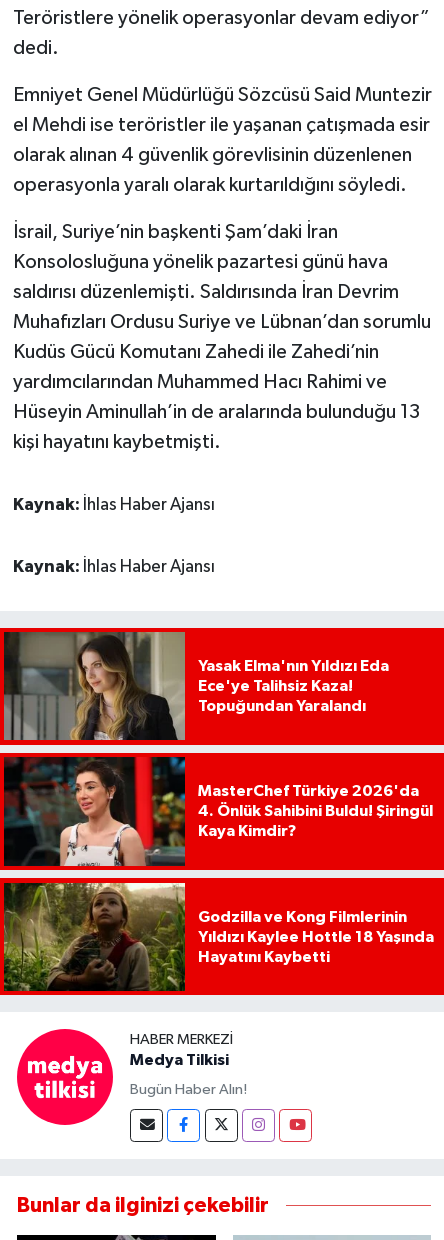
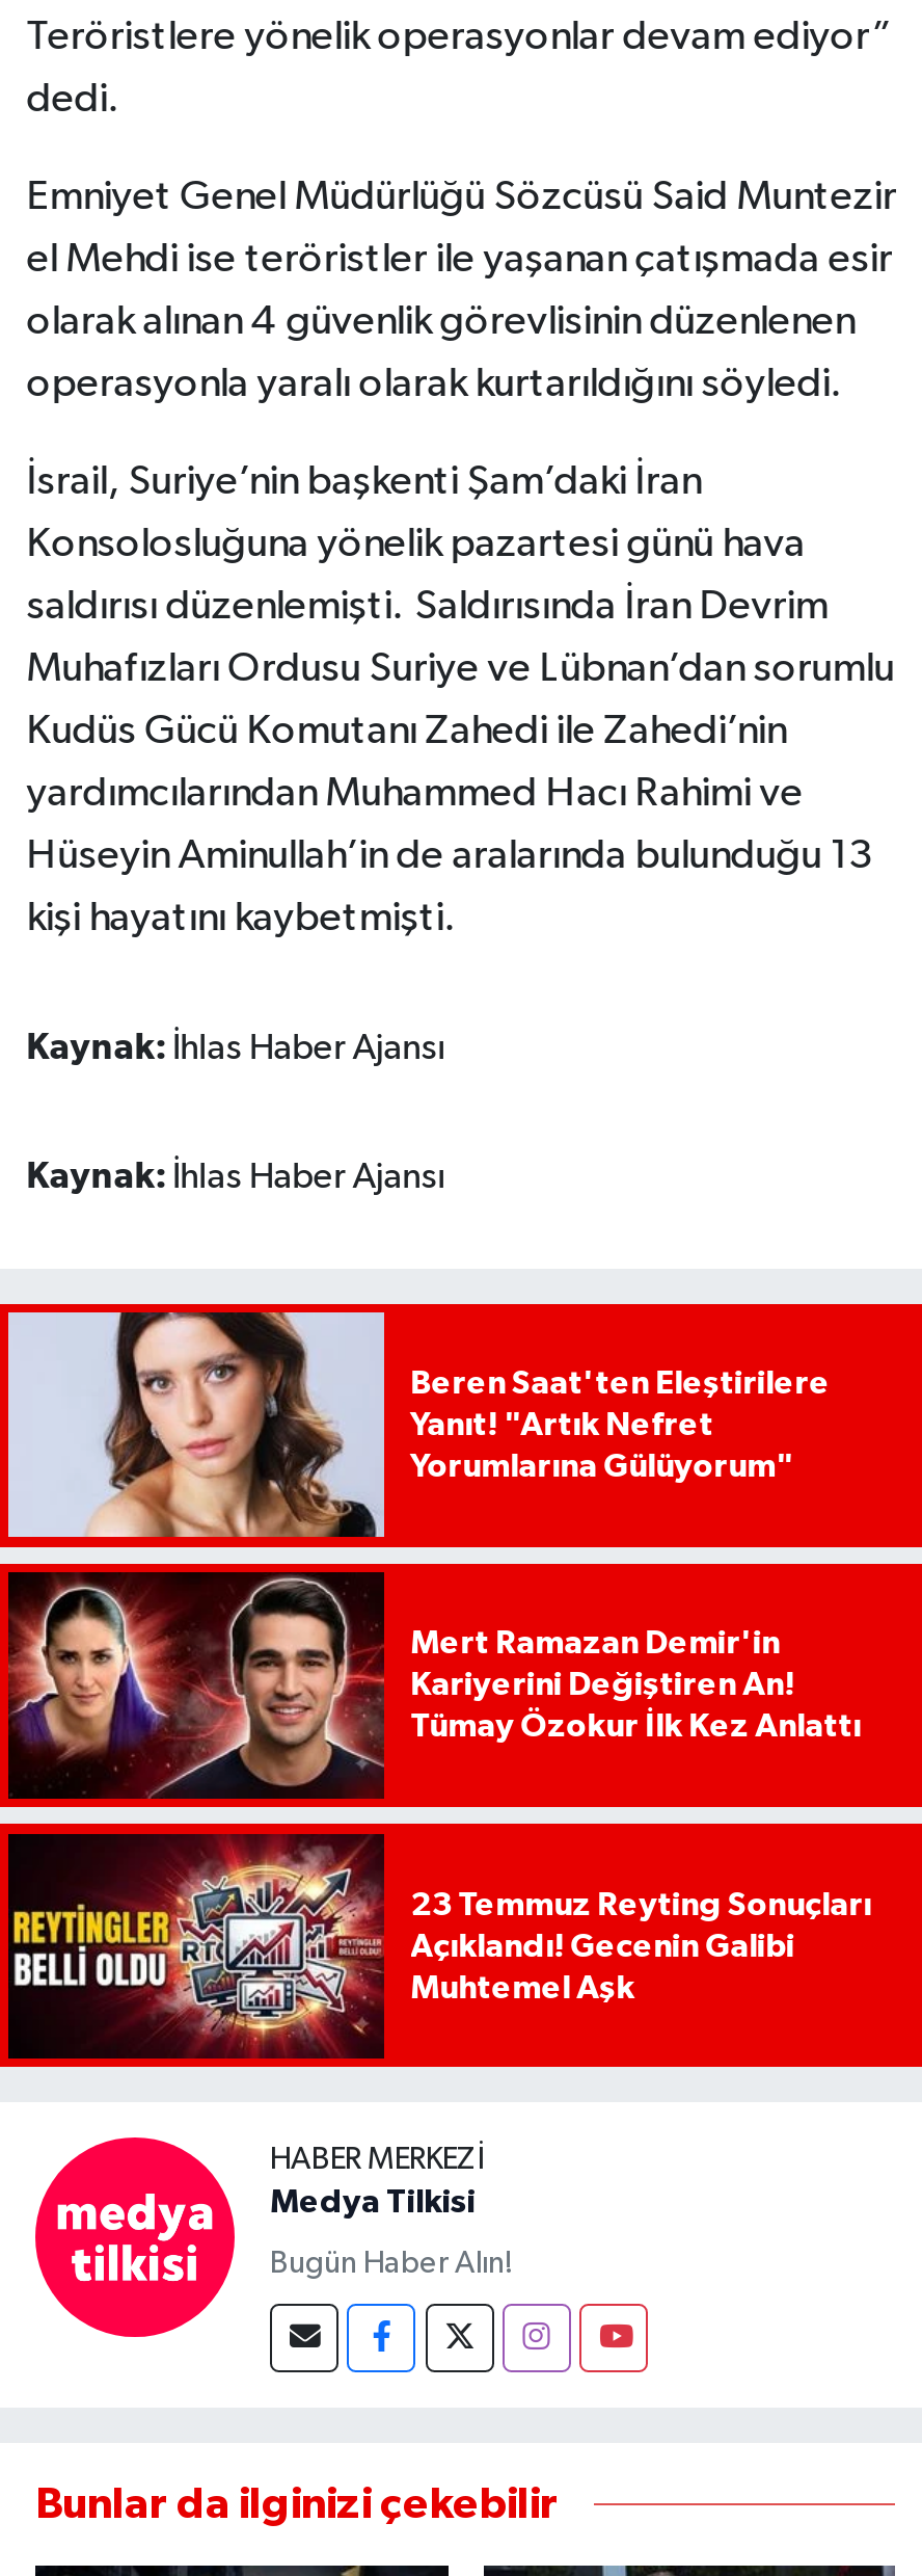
- [image]
- Yasak Elma'nın Yıldızı Eda
- Ece'ye Talihsiz Kaza!
- Topuğundan Yaralandı
+ [image]
+ Beren Saat'ten Eleştirilere
+ Yanıt! "Artık Nefret
+ Yorumlarına Gülüyorum"

- [image]
- MasterChef Türkiye 2026'da
- 4. Önlük Sahibini Buldu! Şiringül
- Kaya Kimdir?
+ [image]
+ Mert Ramazan Demir'in
+ Kariyerini Değiştiren An!
+ Tümay Özokur İlk Kez Anlattı

- [image]
- Godzilla ve Kong Filmlerinin
- Yıldızı Kaylee Hottle 18 Yaşında
- Hayatını Kaybetti
+ [image]
+ 23 Temmuz Reyting Sonuçları
+ Açıklandı! Gecenin Galibi
+ Muhtemel Aşk
